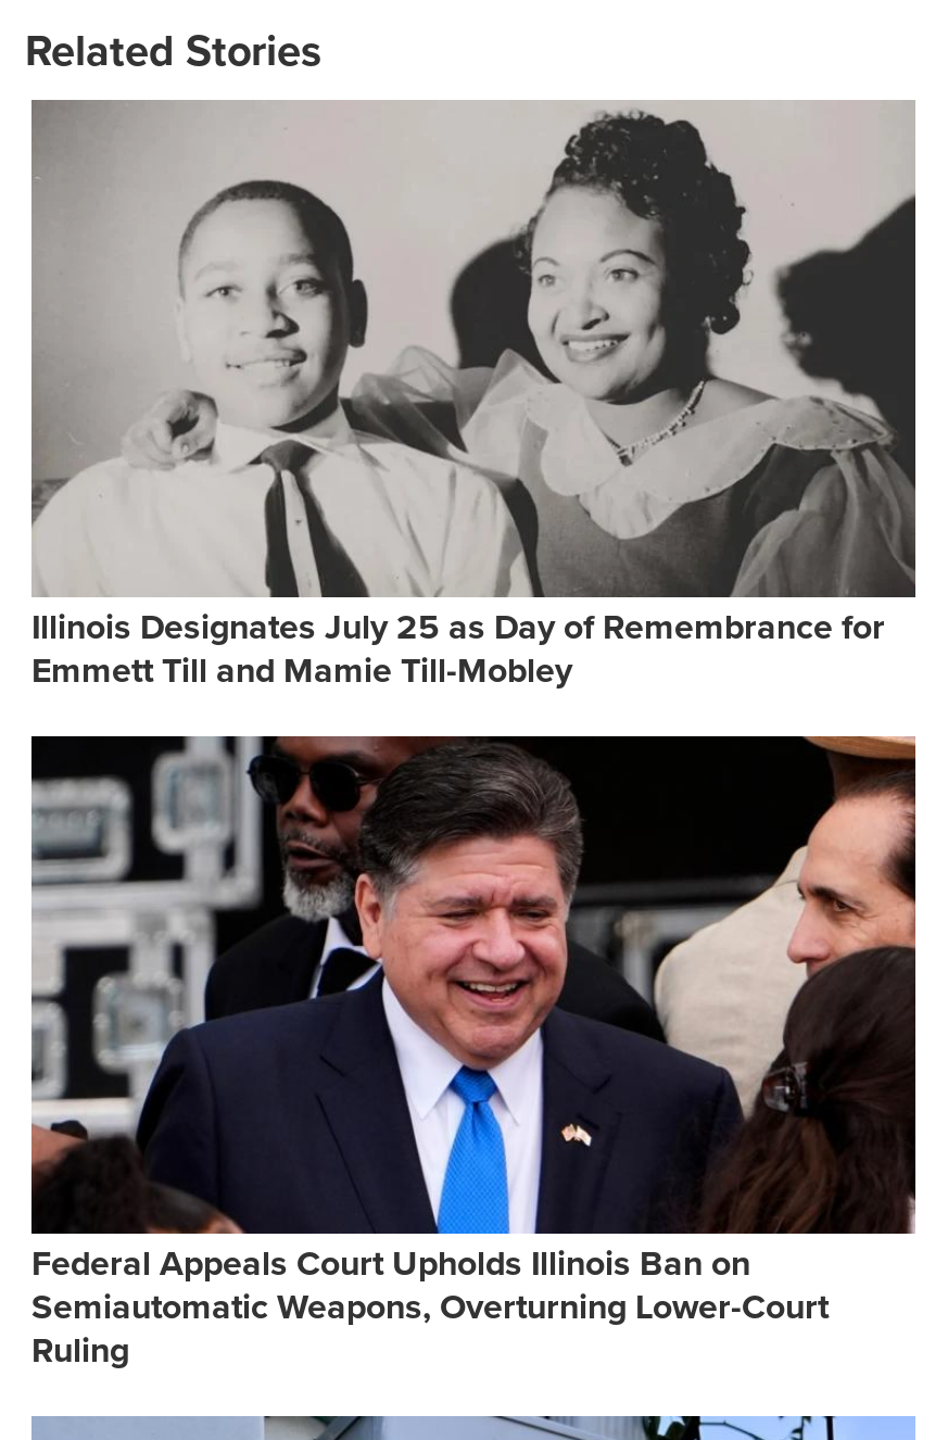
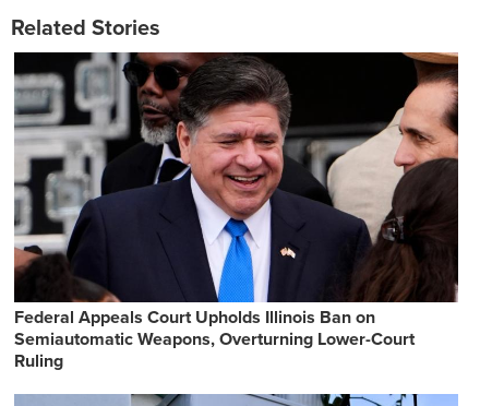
- [image]
- Illinois Designates July 25 as Day of Remembrance for
- Emmett Till and Mamie Till-Mobley
